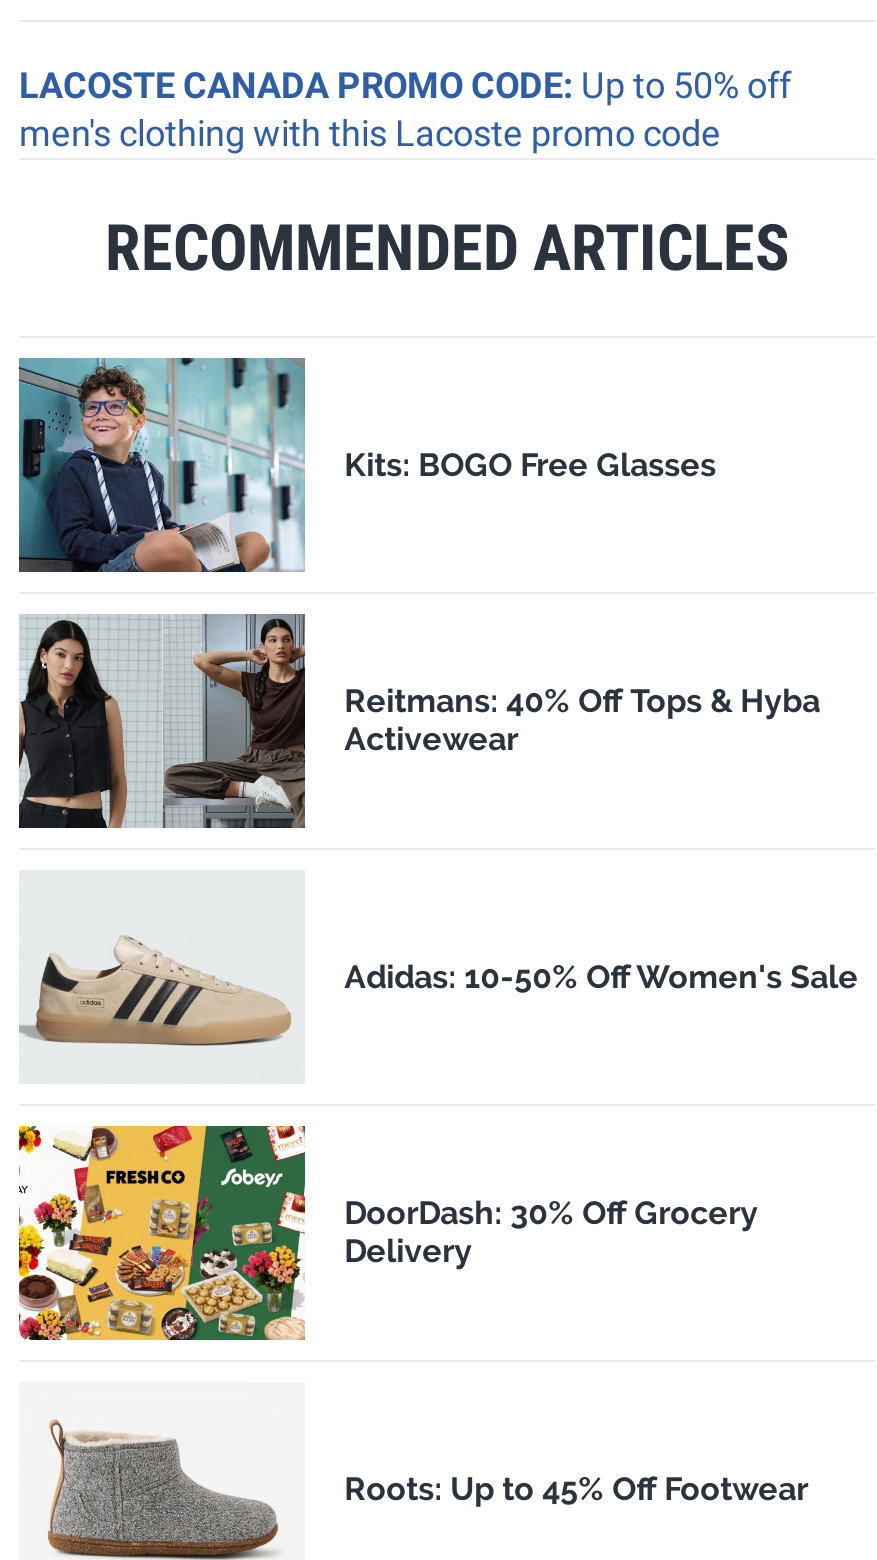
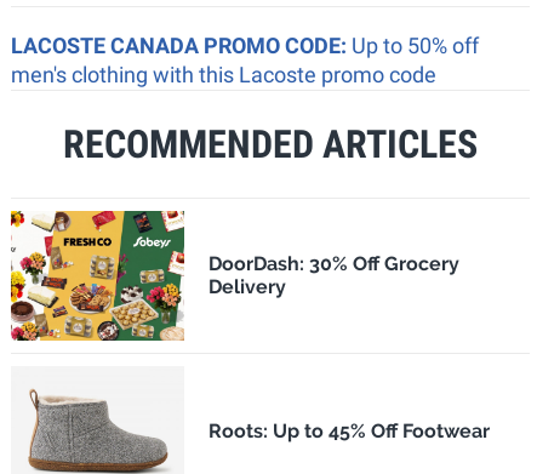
- [image]
- Kits: BOGO Free Glasses

- [image]
- Reitmans: 40% Off Tops & Hyba
- Activewear

- [image]
- Adidas: 10-50% Off Women's Sale
